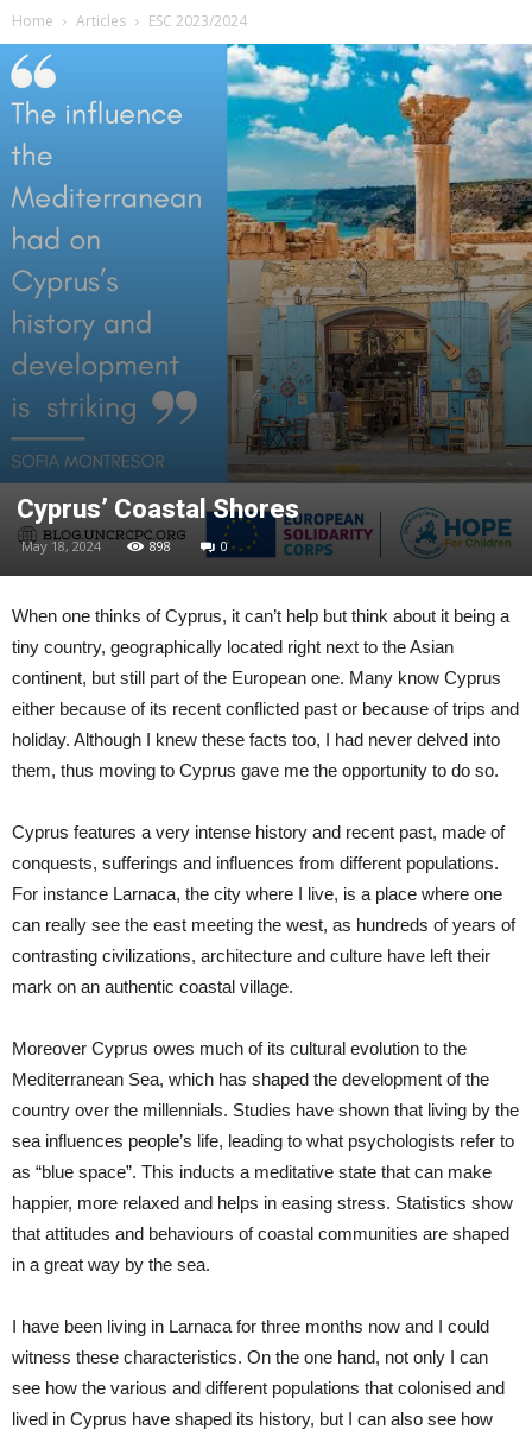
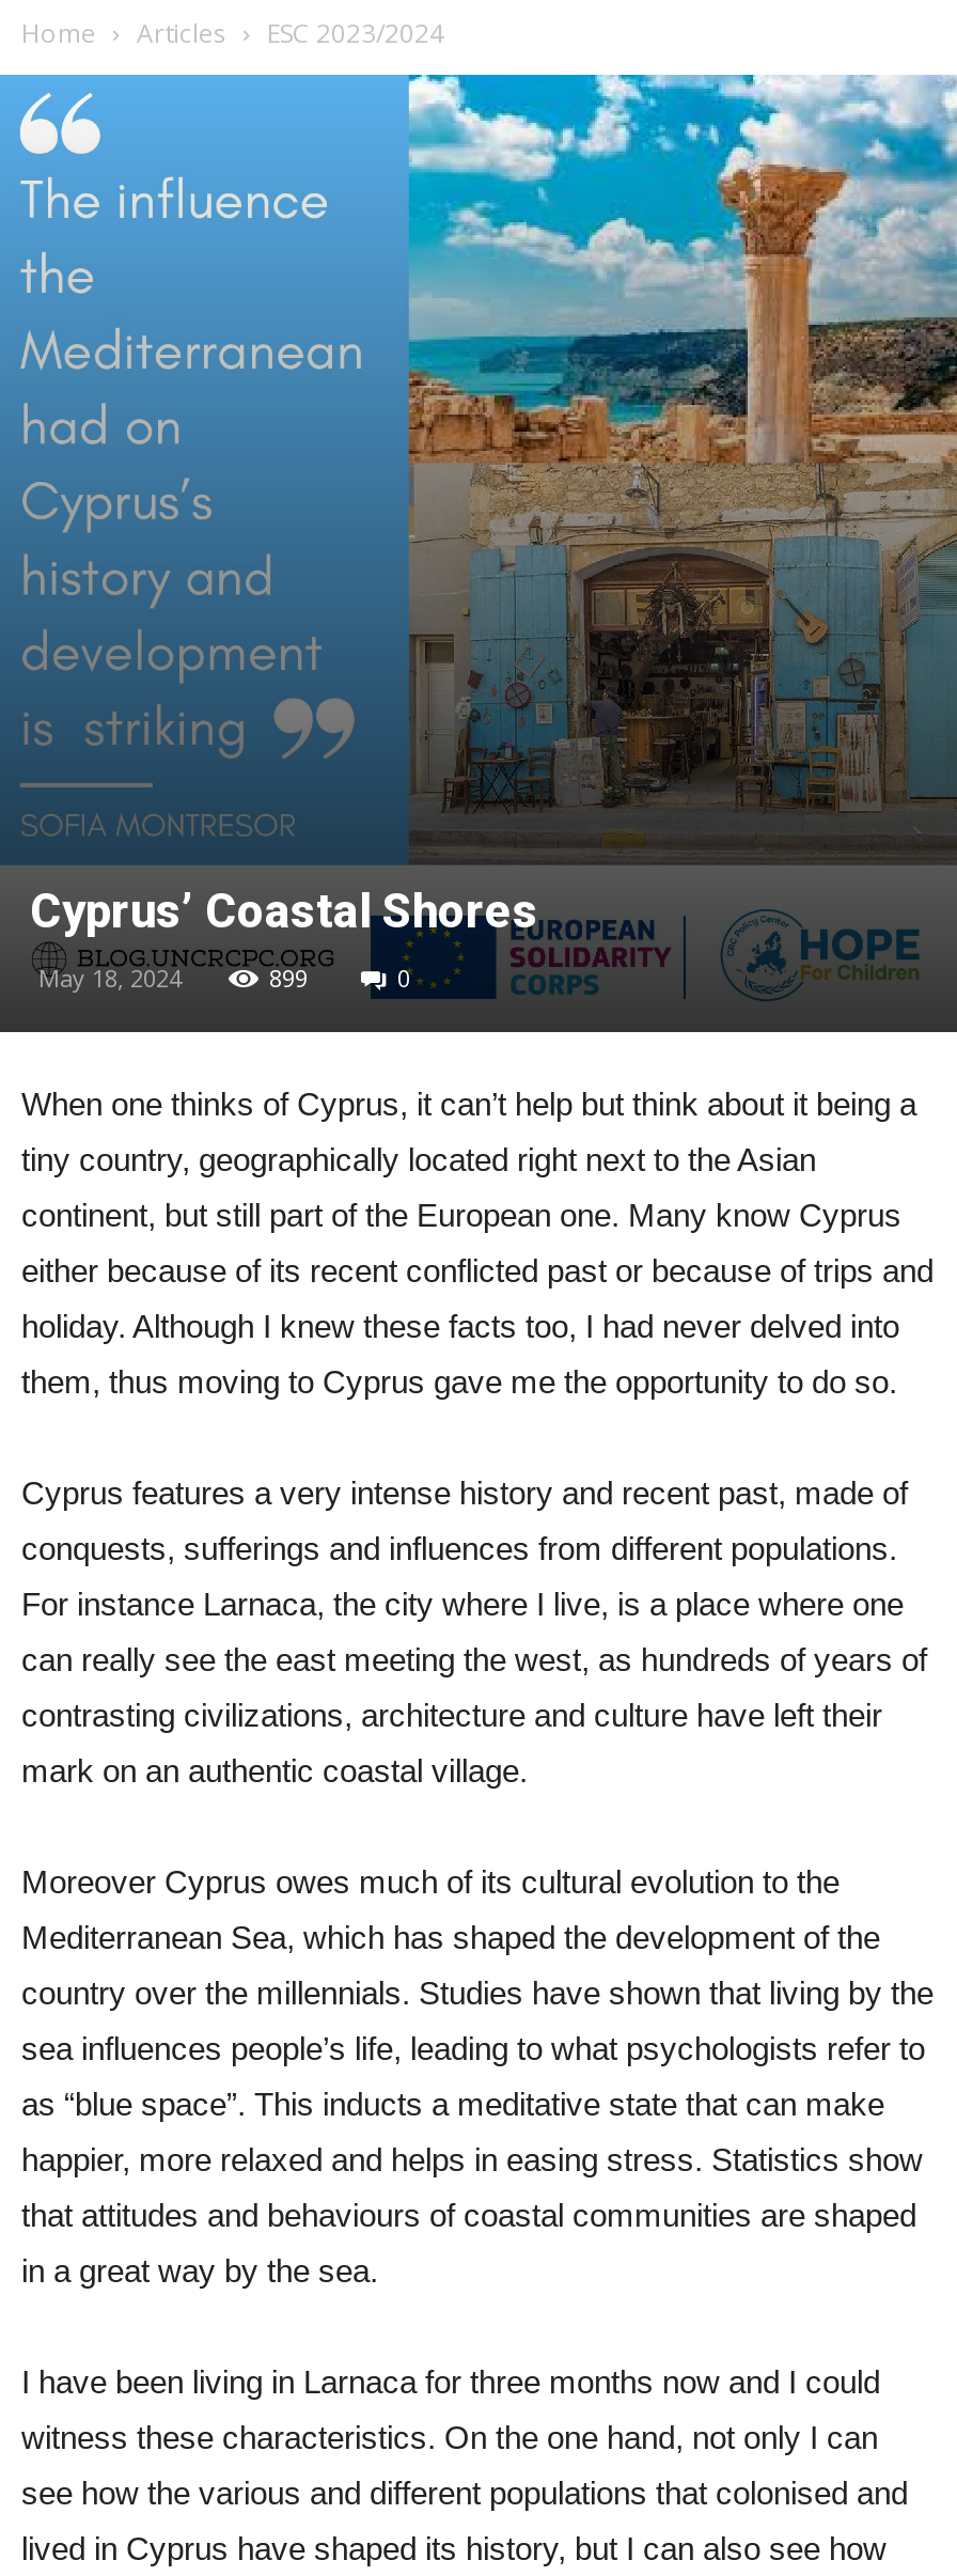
- 898
+ 899
